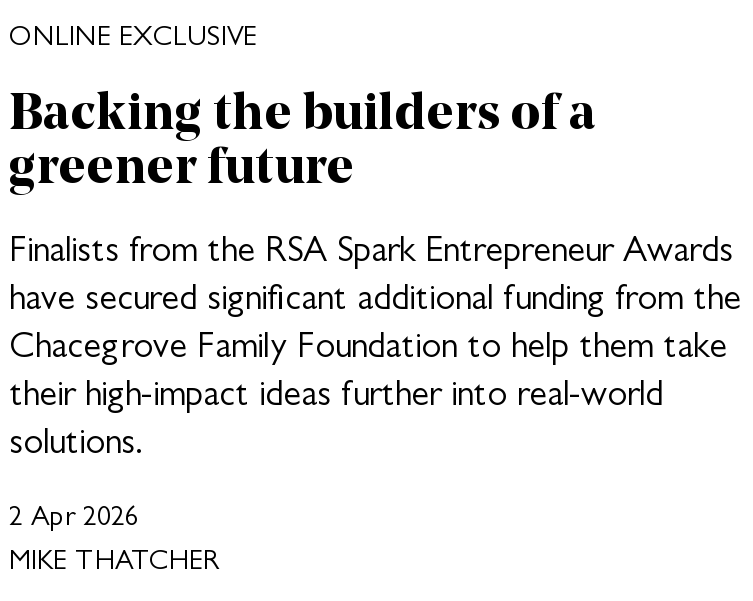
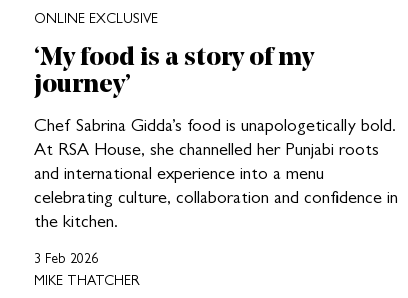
- Backing the builders of a
- greener future
+ ‘My food is a story of my
+ journey’

- Finalists from the RSA Spark Entrepreneur Awards
- have secured significant additional funding from the
- Chacegrove Family Foundation to help them take
- their high-impact ideas further into real-world
- solutions.
+ Chef Sabrina Gidda’s food is unapologetically bold.
+ At RSA House, she channelled her Punjabi roots
+ and international experience into a menu
+ celebrating culture, collaboration and confidence in
+ the kitchen.

- 2 Apr 2026
+ 3 Feb 2026
